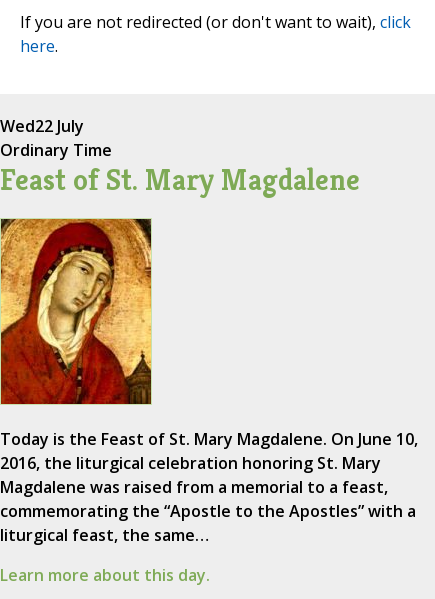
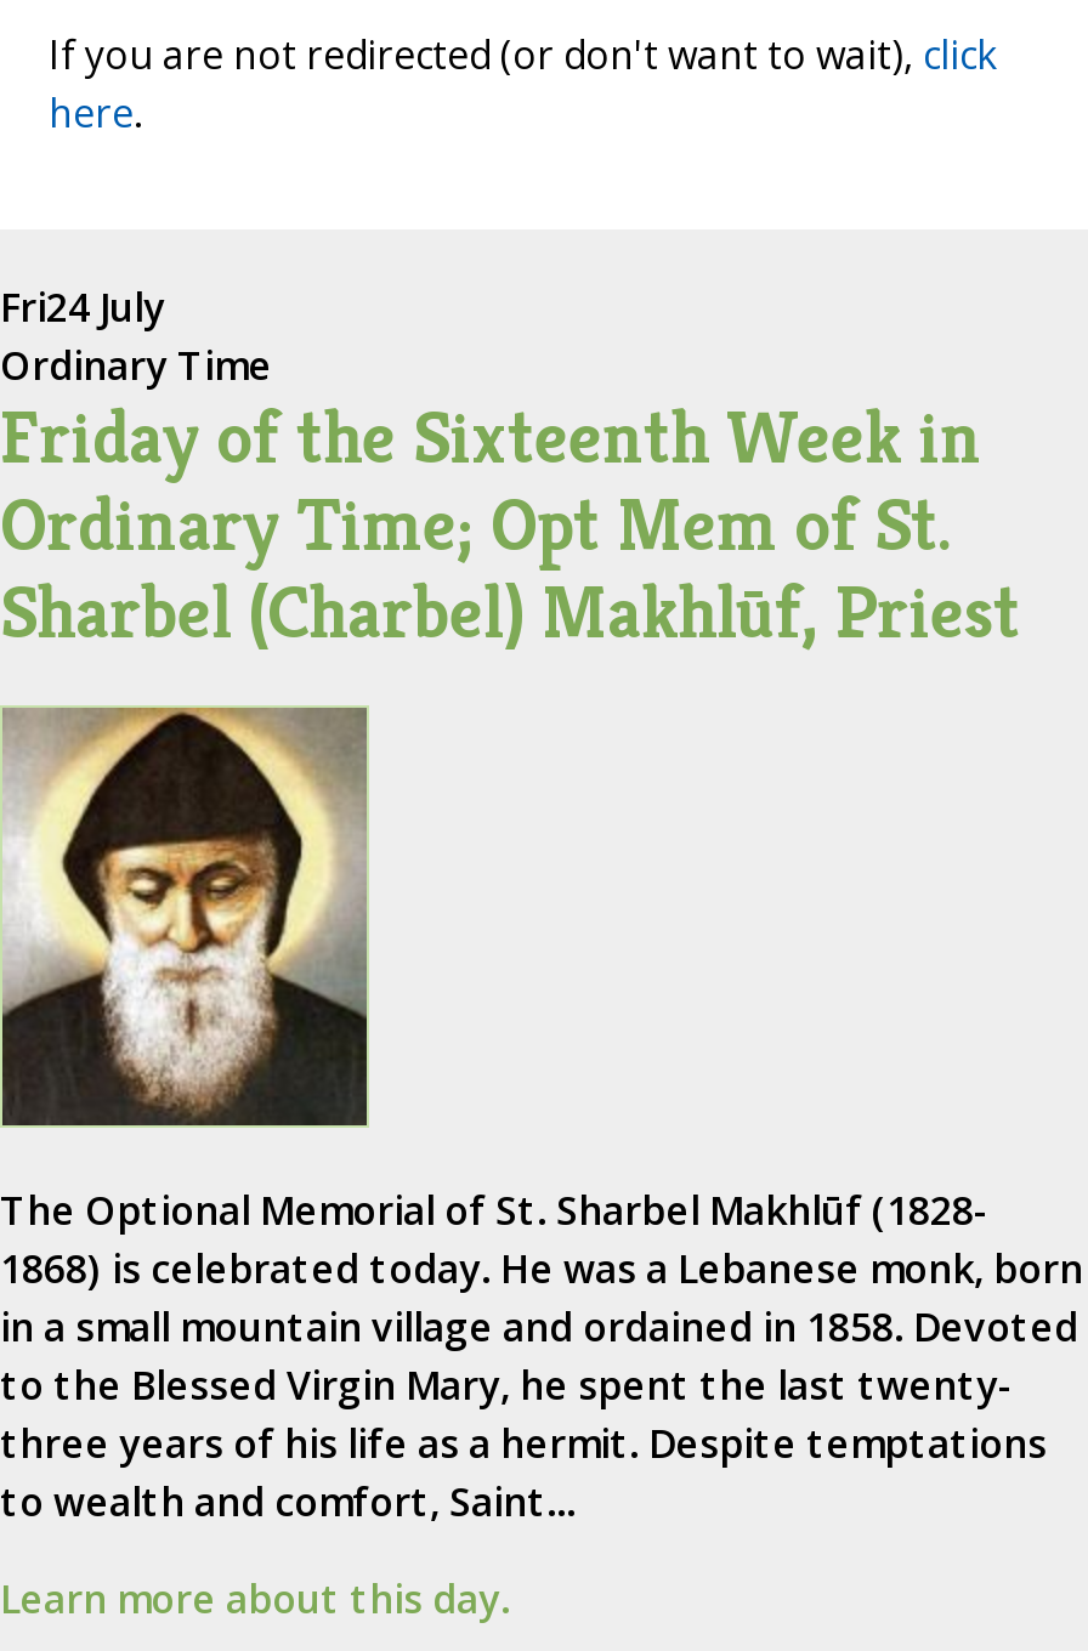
- Wed22 July
+ Fri24 July

- Feast of St. Mary Magdalene
+ Friday of the Sixteenth Week in
+ Ordinary Time; Opt Mem of St.
+ Sharbel (Charbel) Makhlūf, Priest

- [image]
+ [image]

- Today is the Feast of St. Mary Magdalene. On June 10,
- 2016, the liturgical celebration honoring St. Mary
- Magdalene was raised from a memorial to a feast,
- commemorating the “Apostle to the Apostles” with a
- liturgical feast, the same…
+ The Optional Memorial of St. Sharbel Makhlūf (1828-
+ 1868) is celebrated today. He was a Lebanese monk, born
+ in a small mountain village and ordained in 1858. Devoted
+ to the Blessed Virgin Mary, he spent the last twenty-
+ three years of his life as a hermit. Despite temptations
+ to wealth and comfort, Saint…
